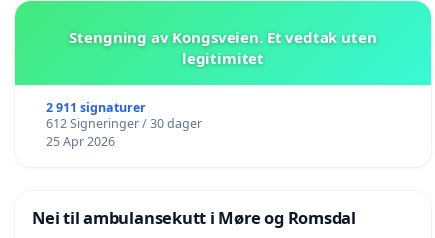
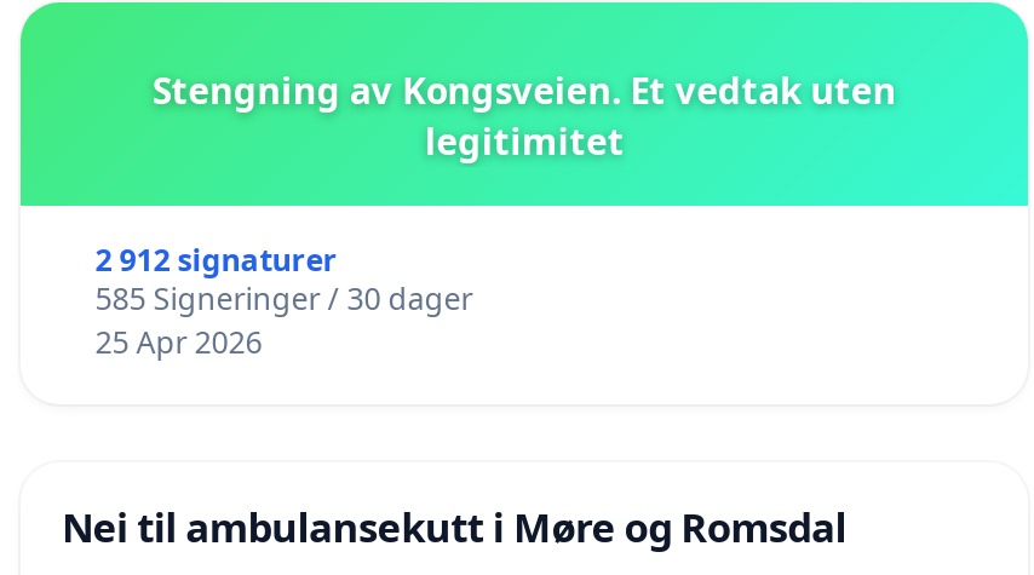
- 2 911 signaturer
+ 2 912 signaturer

- 612 Signeringer / 30 dager
+ 585 Signeringer / 30 dager
